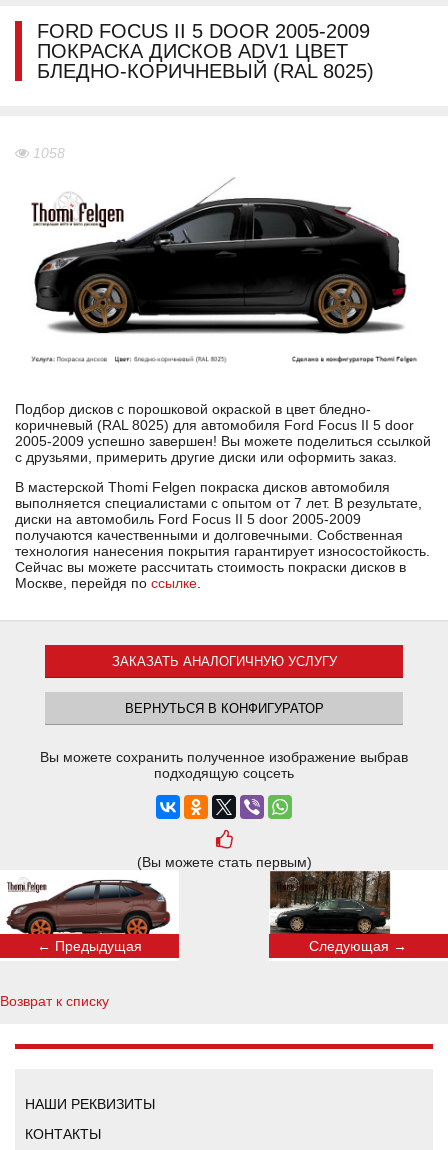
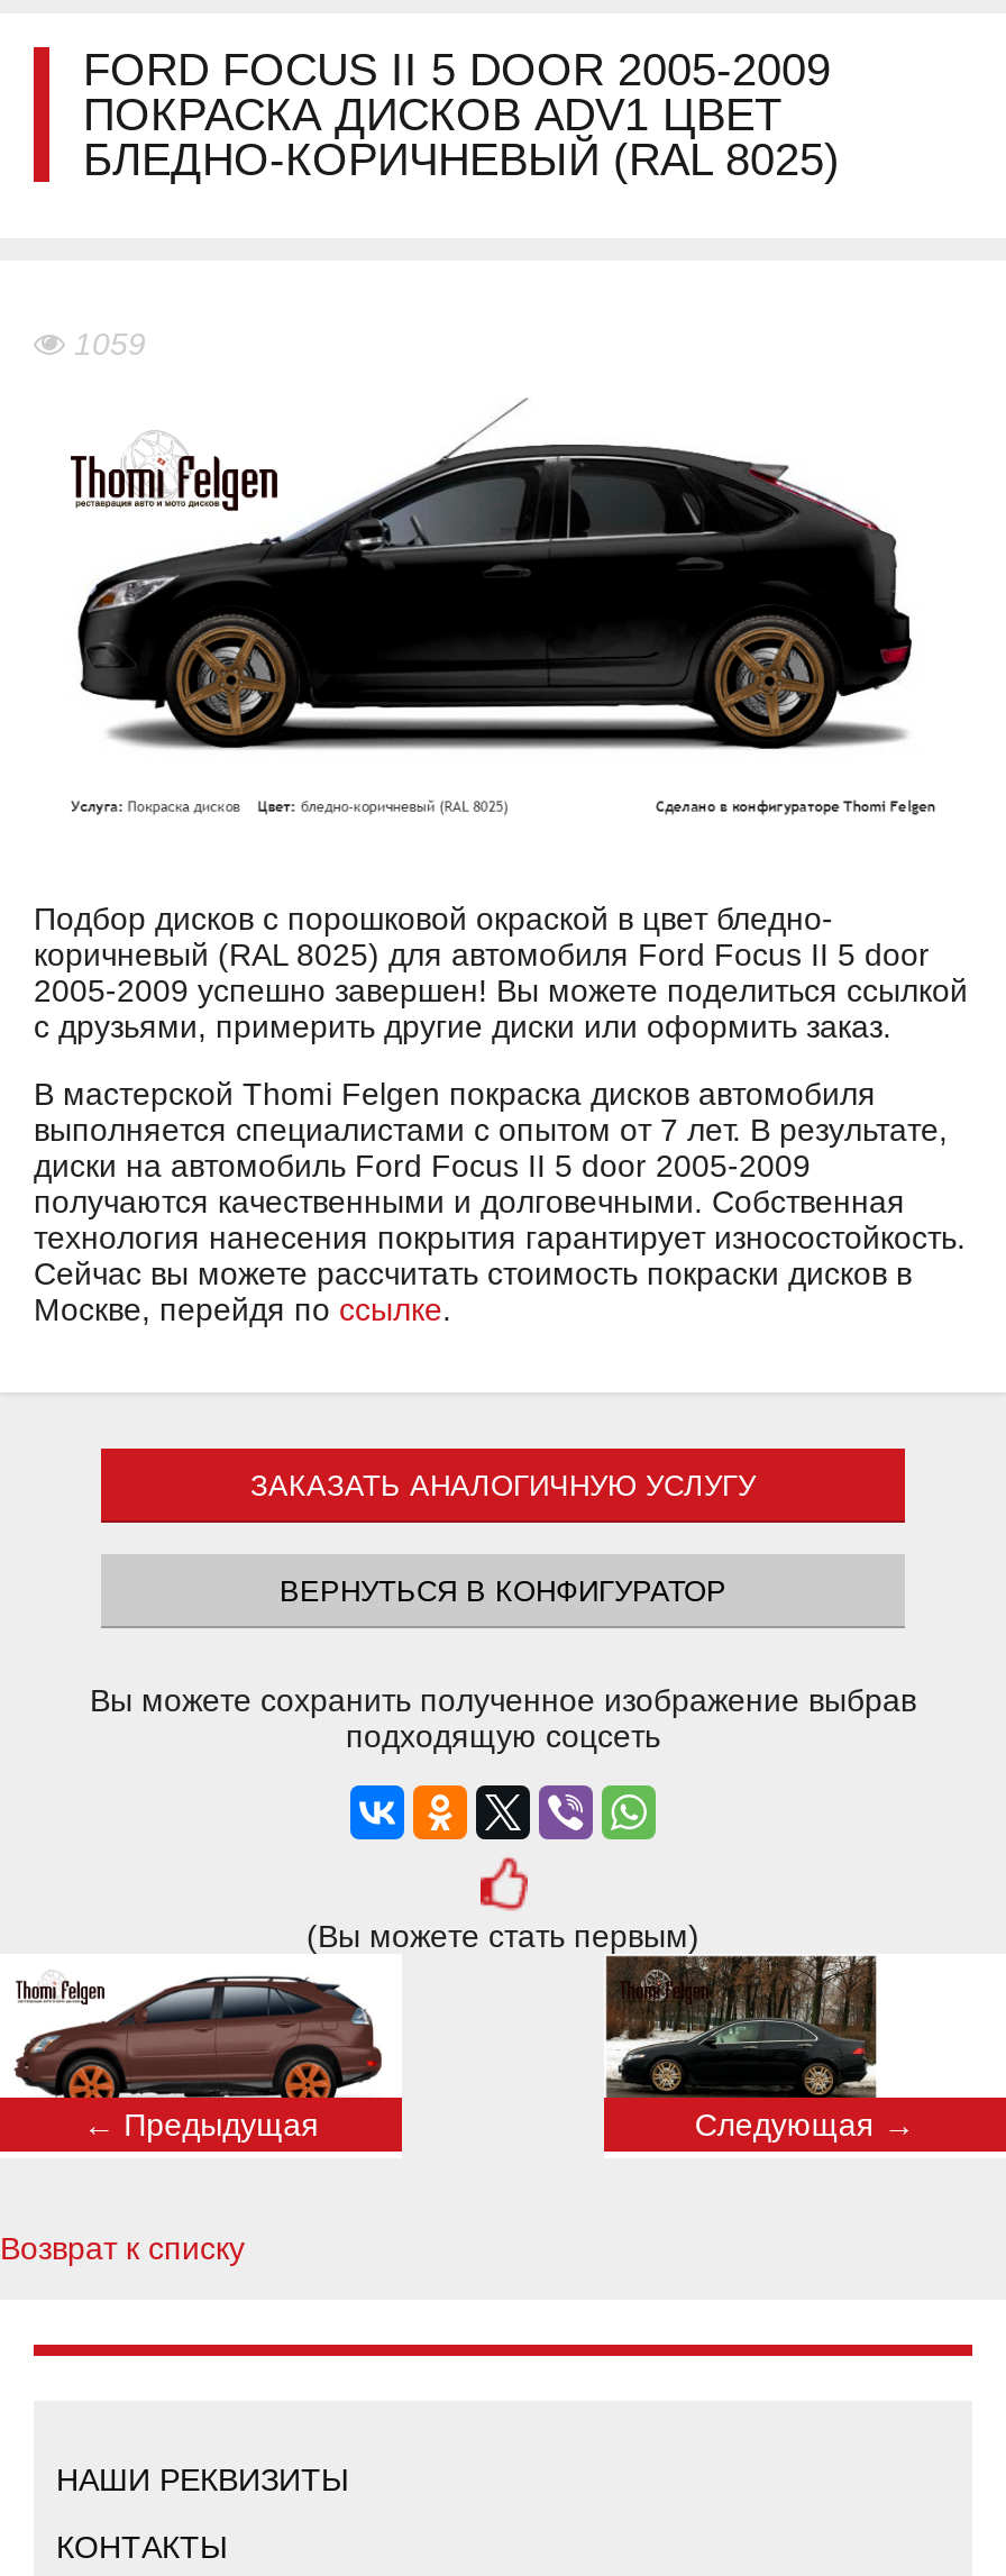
- 1058
+ 1059
